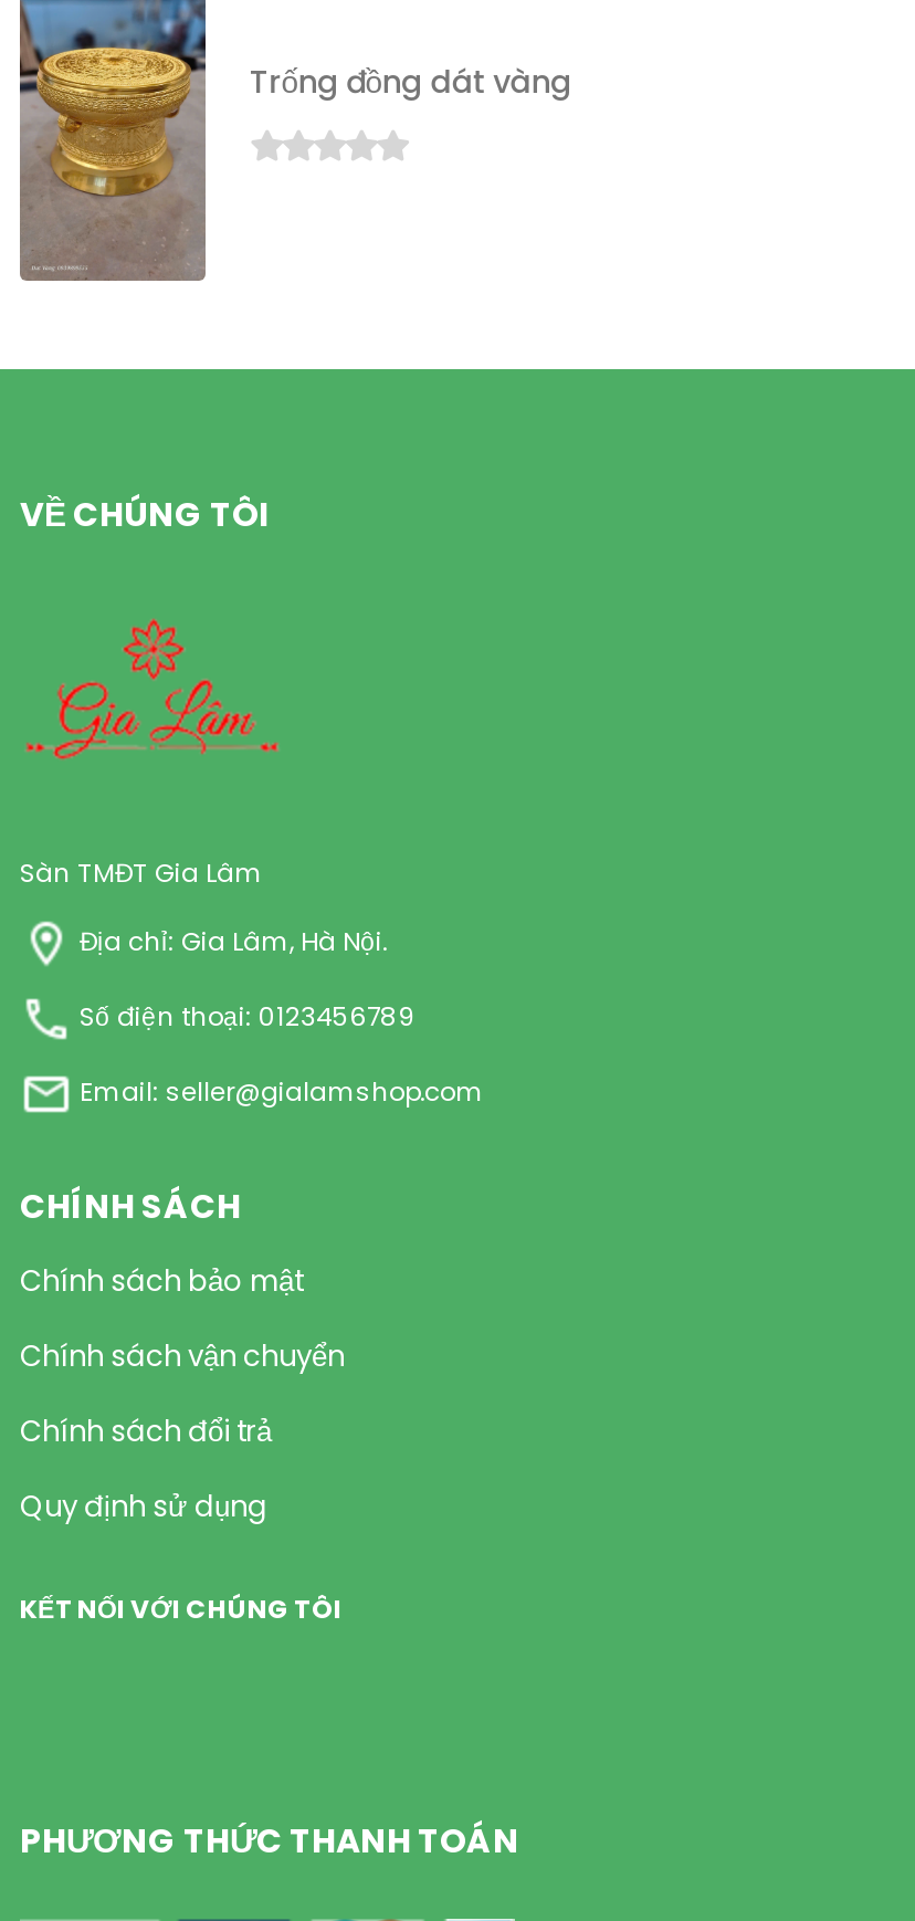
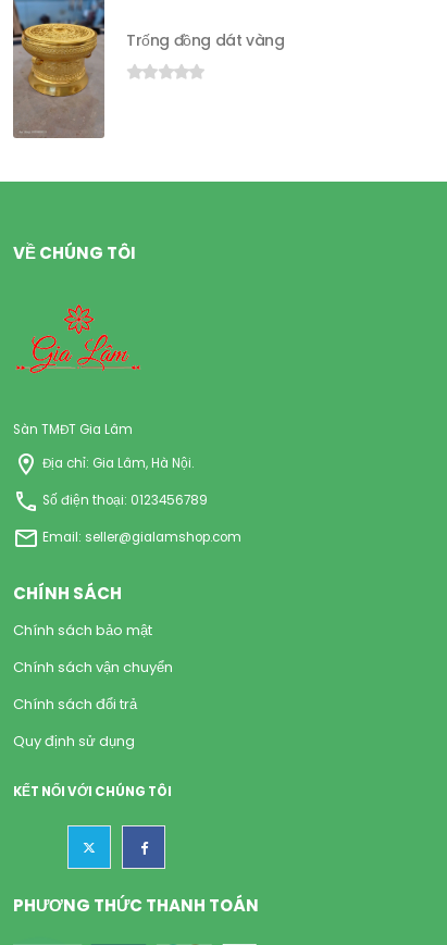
+ [image]

+ [image]
